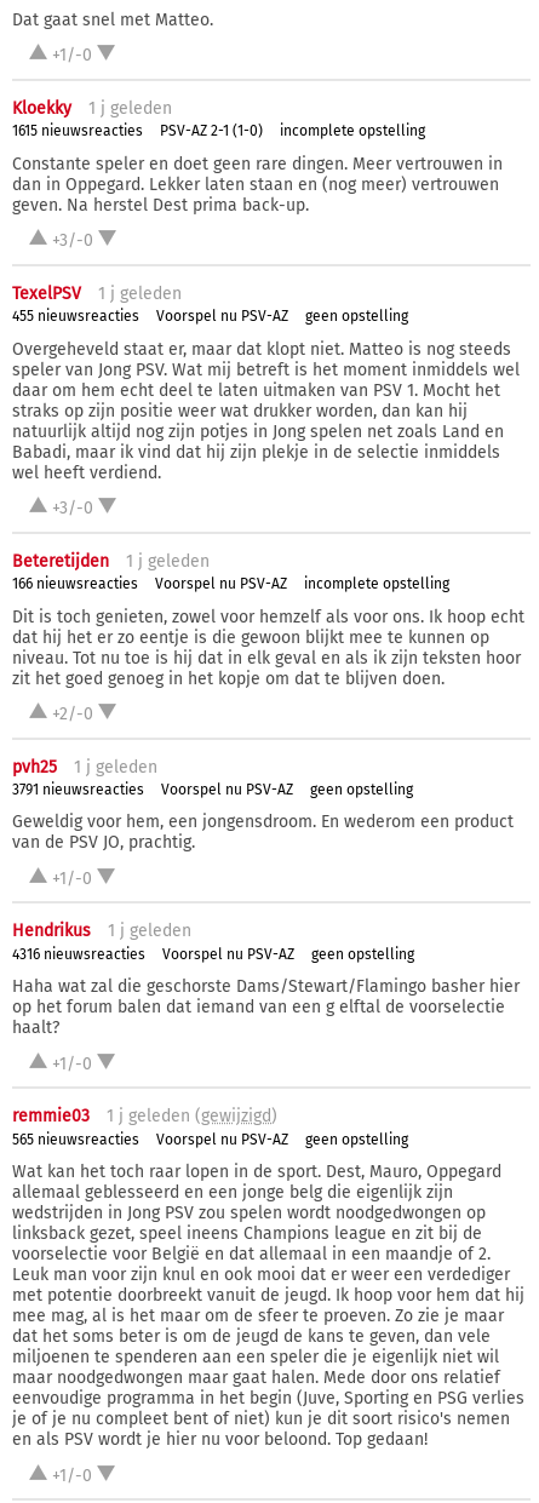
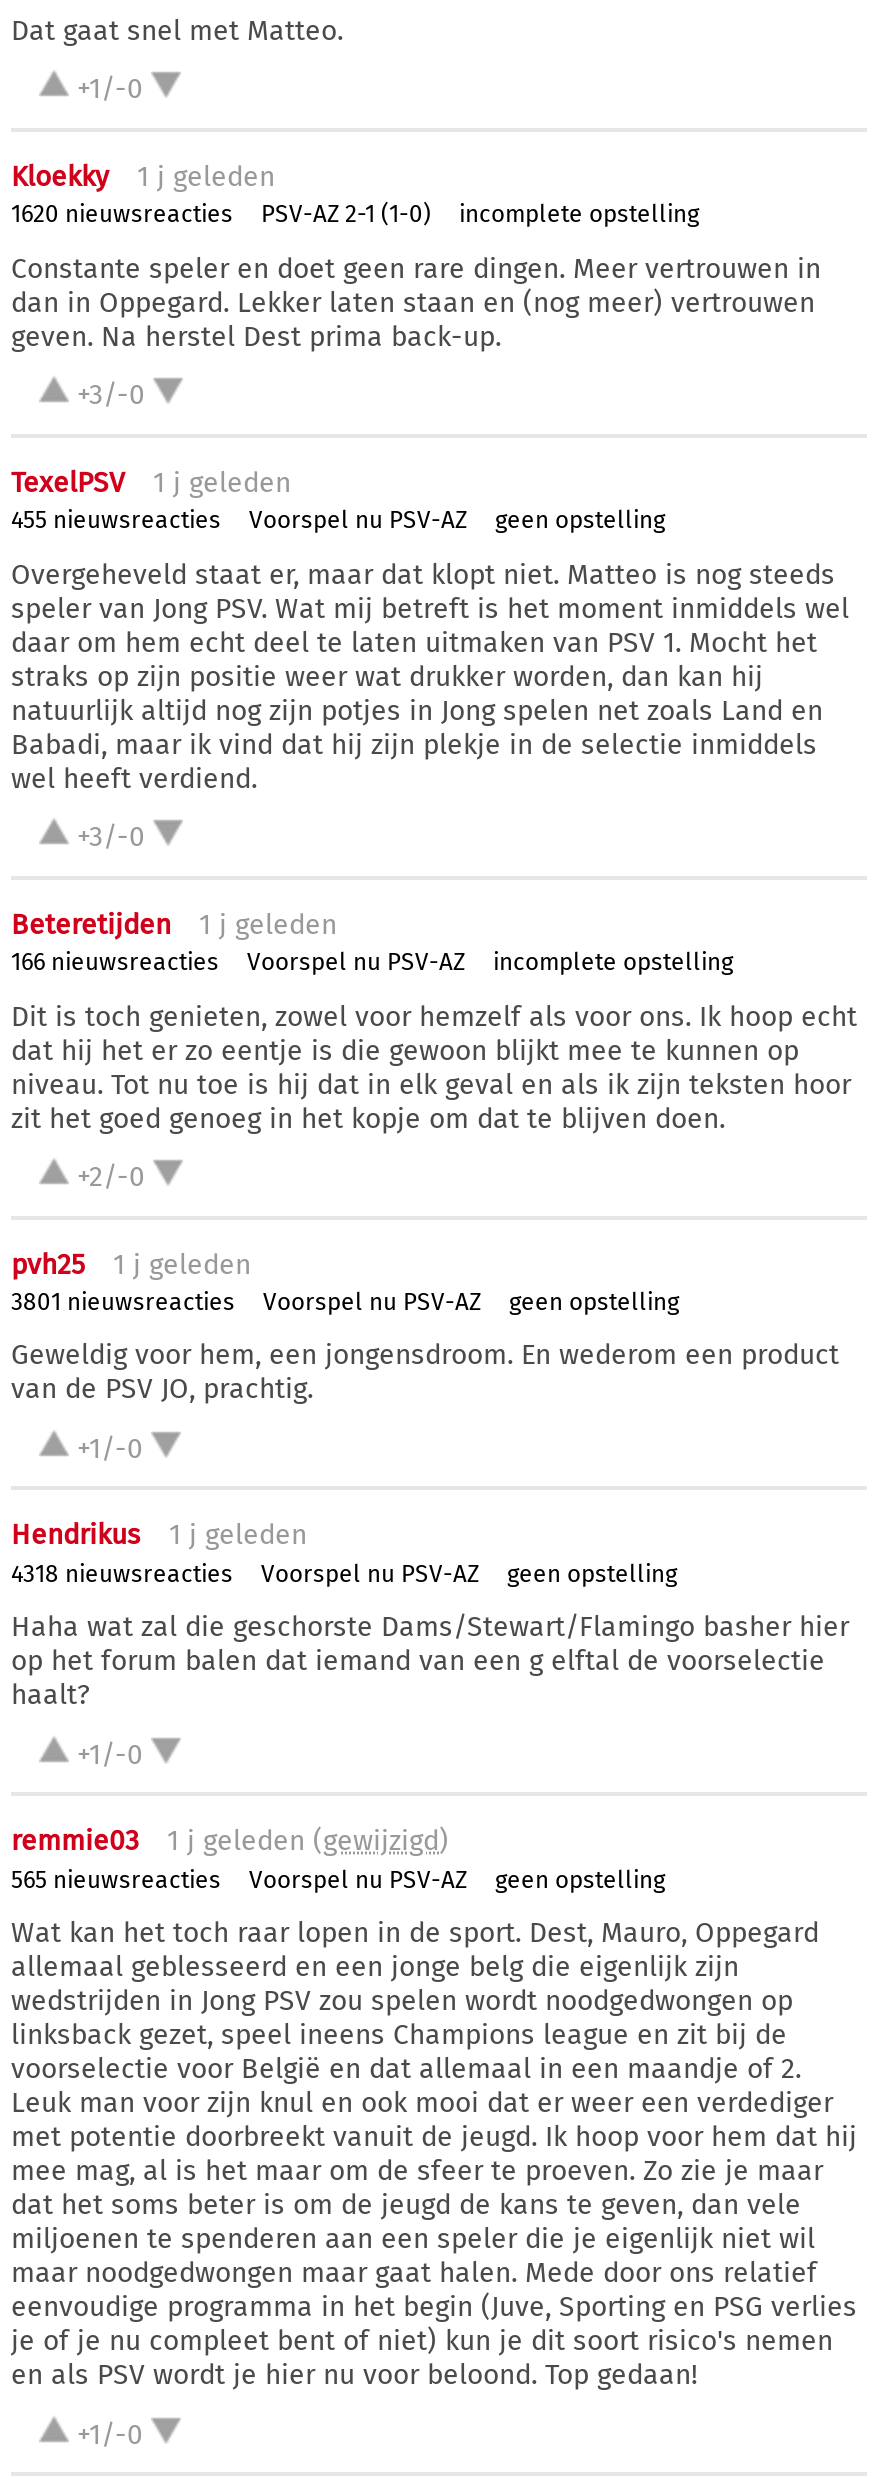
- 1615 nieuwsreacties
+ 1620 nieuwsreacties

- 3791 nieuwsreacties
+ 3801 nieuwsreacties

- 4316 nieuwsreacties
+ 4318 nieuwsreacties
